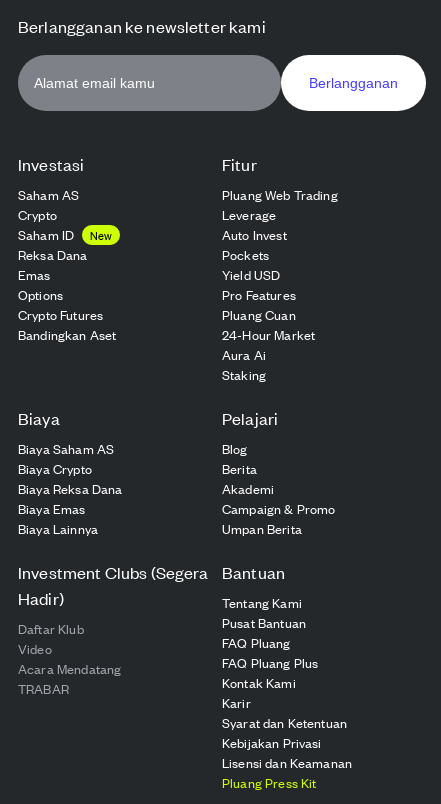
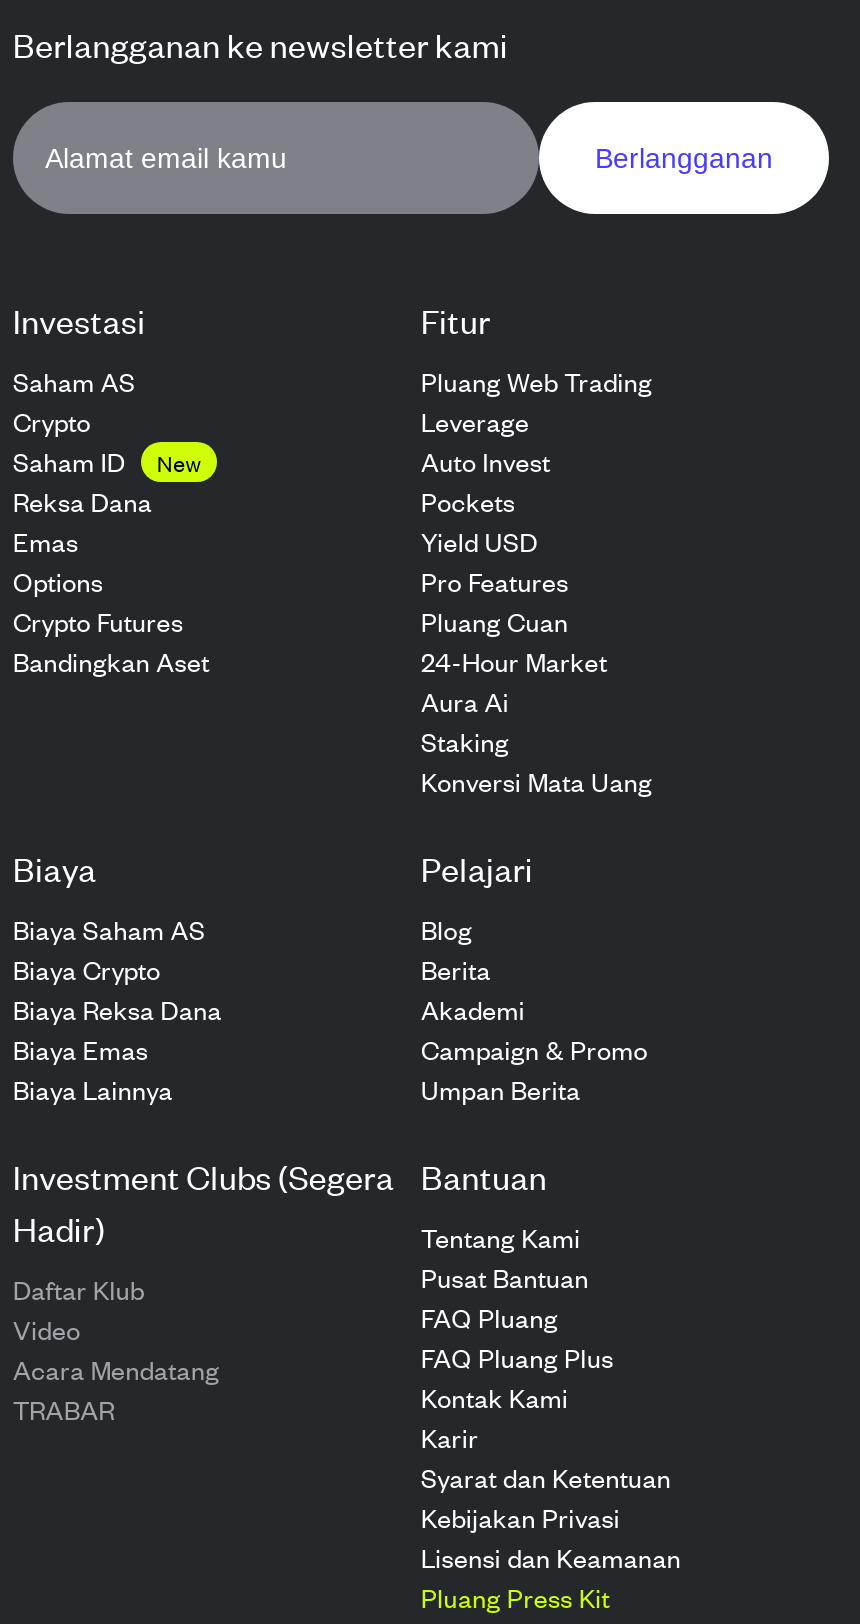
+ Konversi Mata Uang
